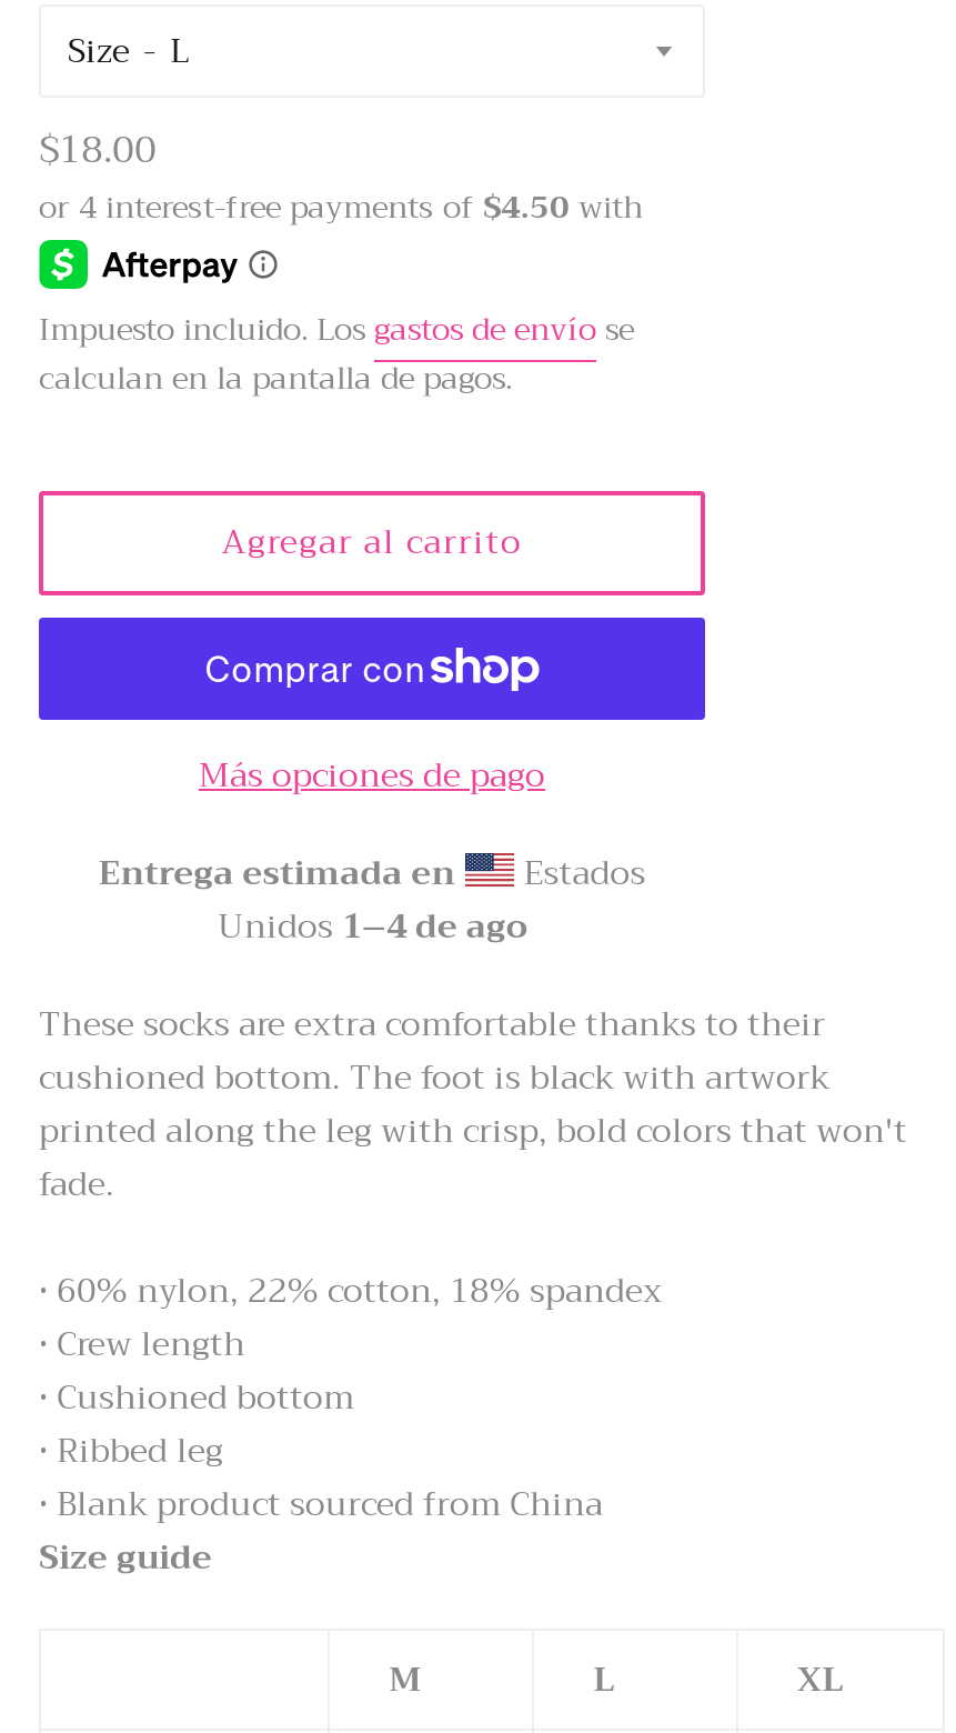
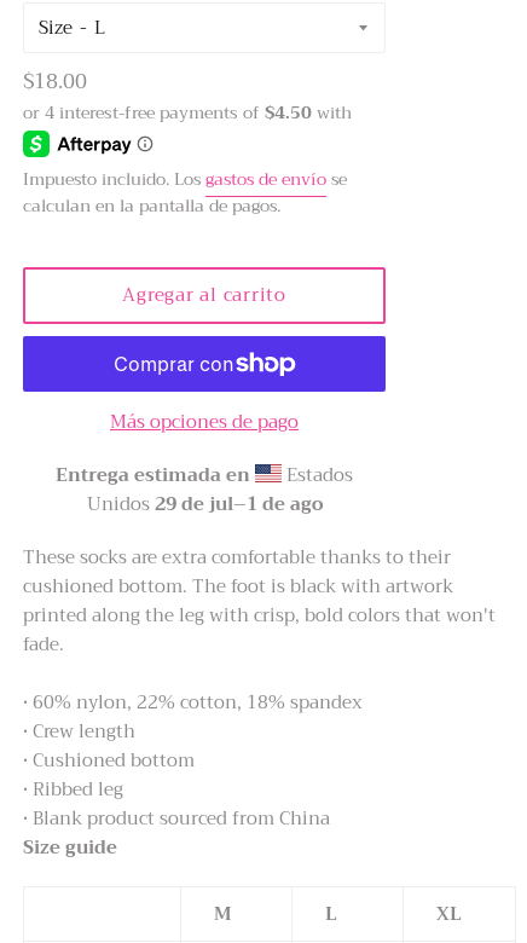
- Unidos 1–4 de ago
+ Unidos 29 de jul–1 de ago
